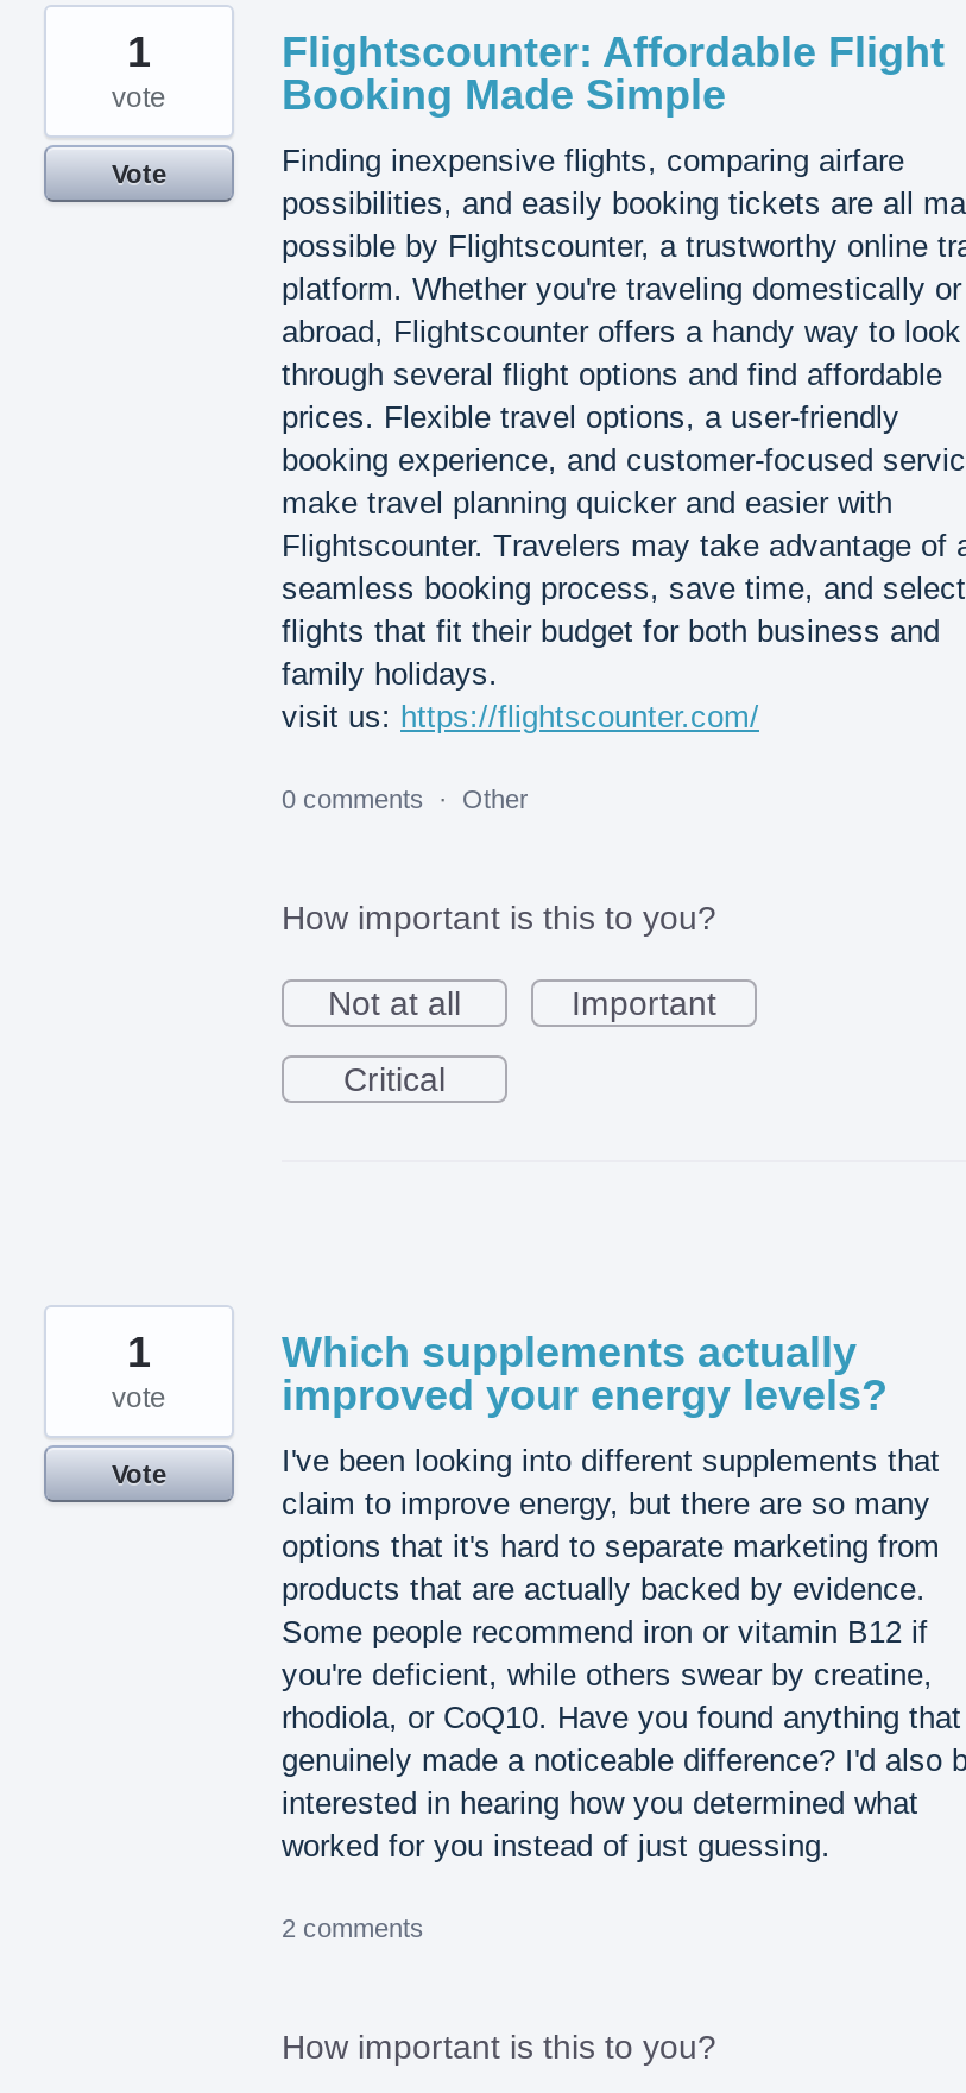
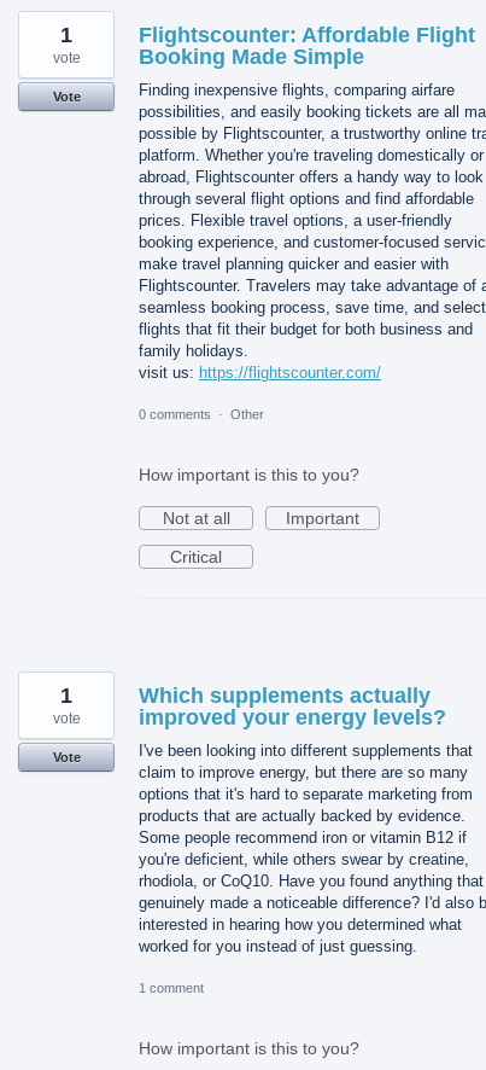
- 2 comments
+ 1 comment
